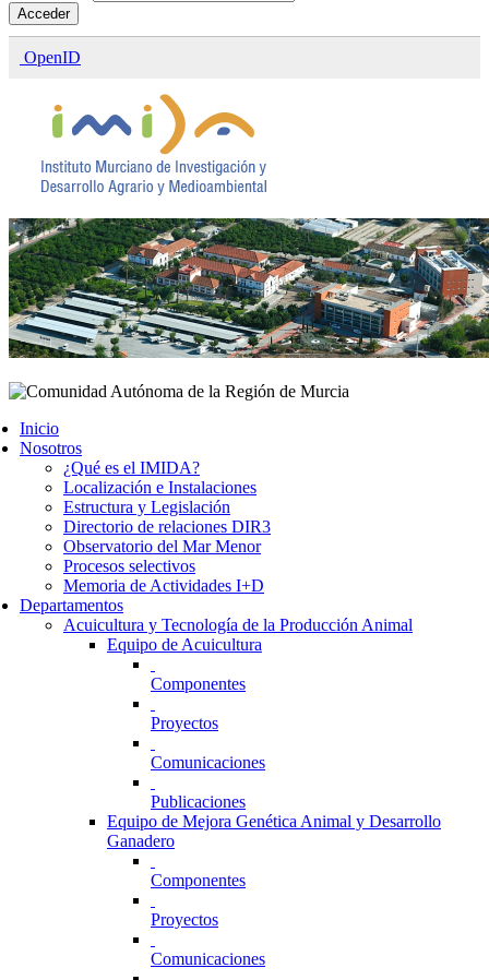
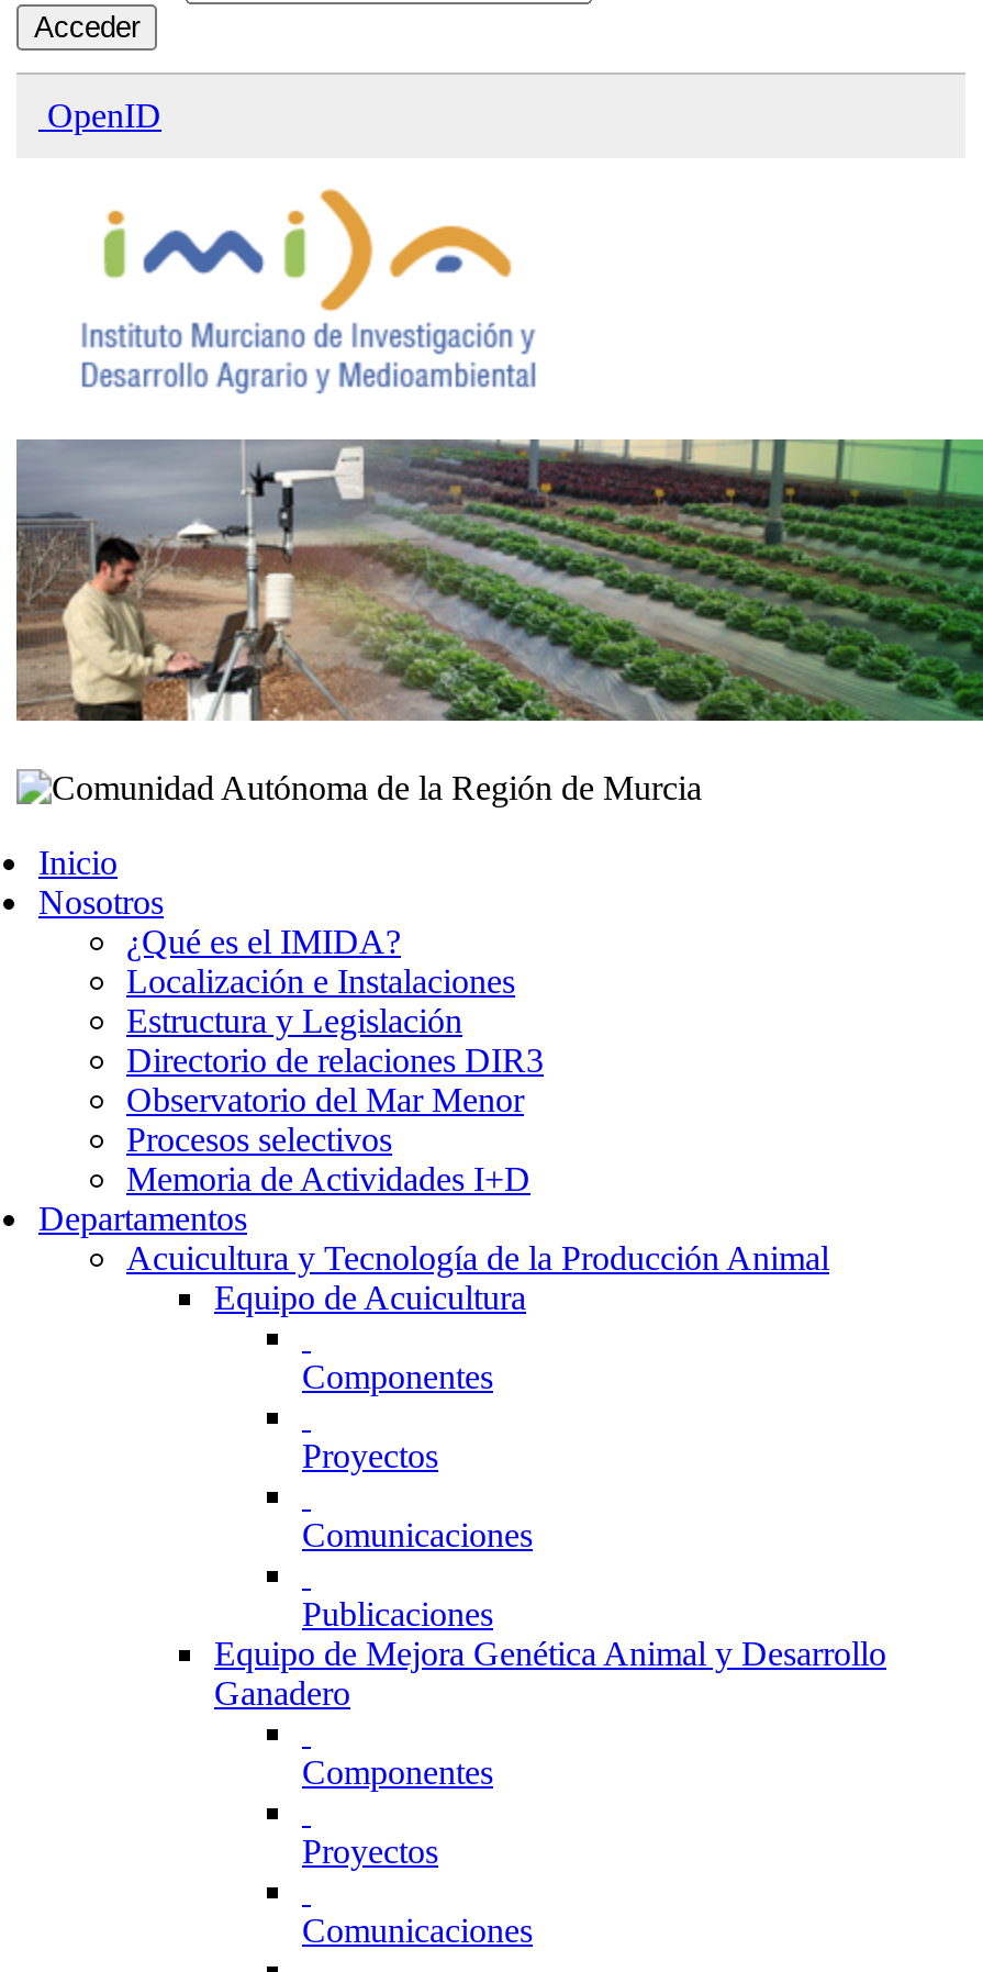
- [image]
+ [image]
